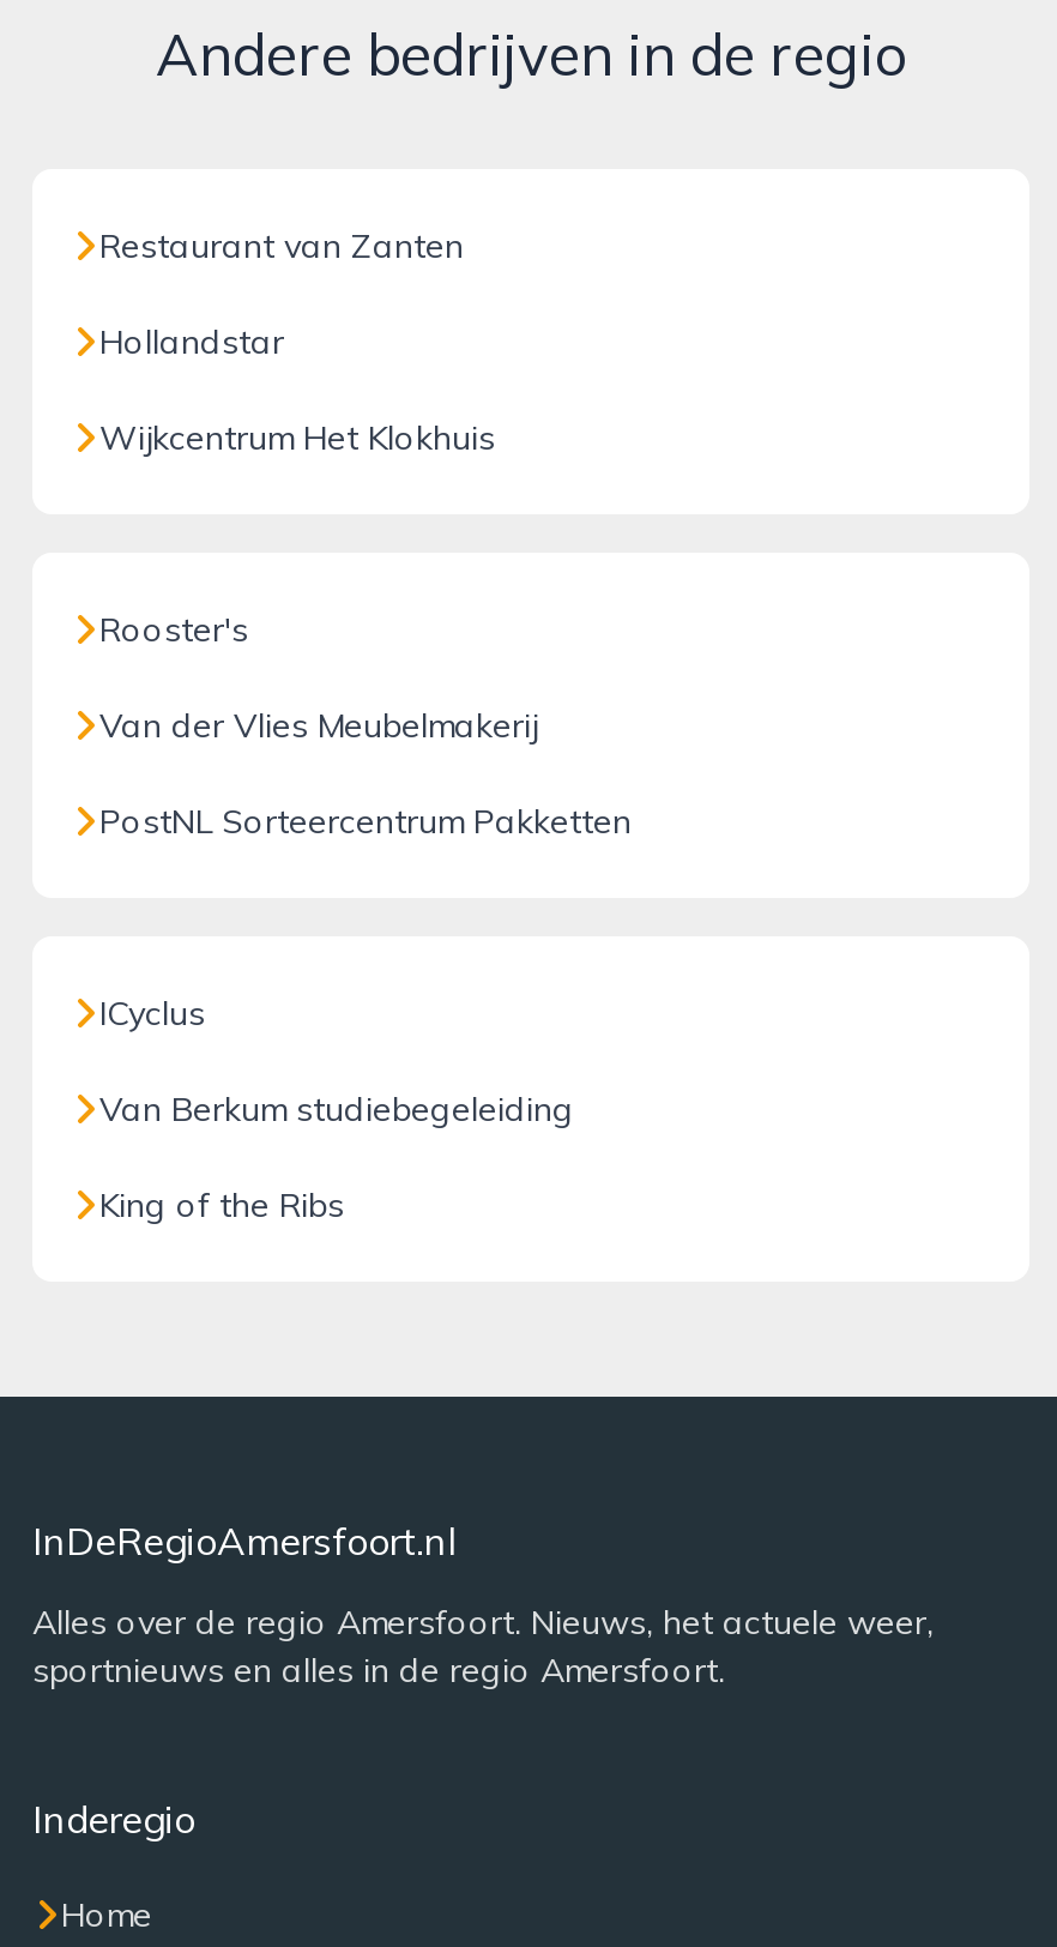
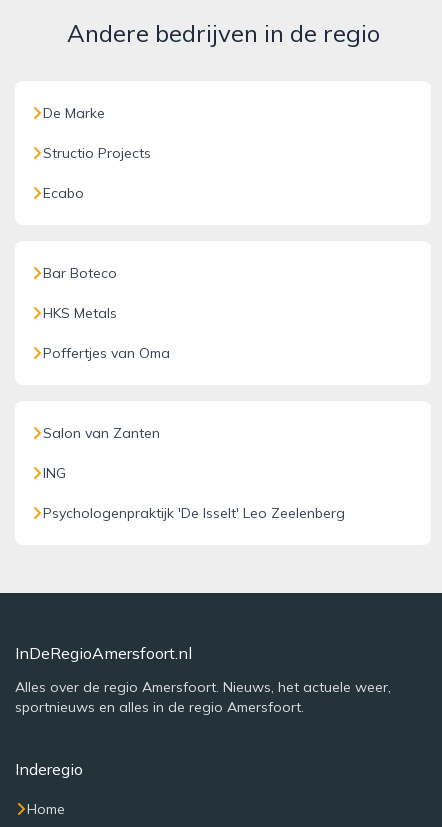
- Restaurant van Zanten
+ De Marke

- Hollandstar
+ Structio Projects

- Wijkcentrum Het Klokhuis
+ Ecabo

- Rooster's
+ Bar Boteco

- Van der Vlies Meubelmakerij
+ HKS Metals

- PostNL Sorteercentrum Pakketten
+ Poffertjes van Oma

- ICyclus
+ Salon van Zanten

- Van Berkum studiebegeleiding
+ ING

- King of the Ribs
+ Psychologenpraktijk 'De Isselt' Leo Zeelenberg
